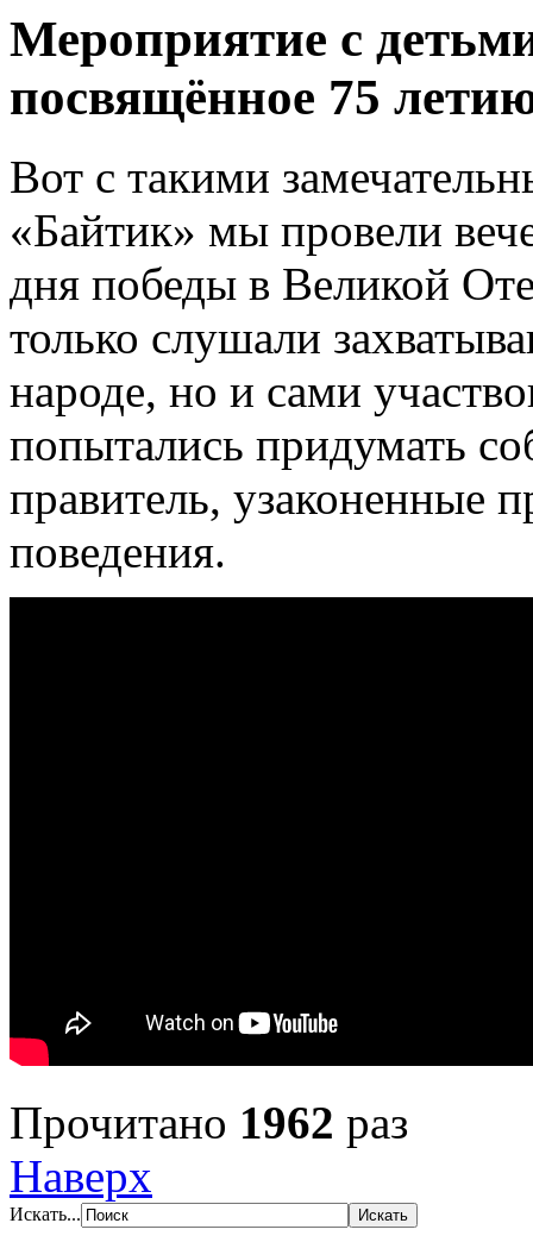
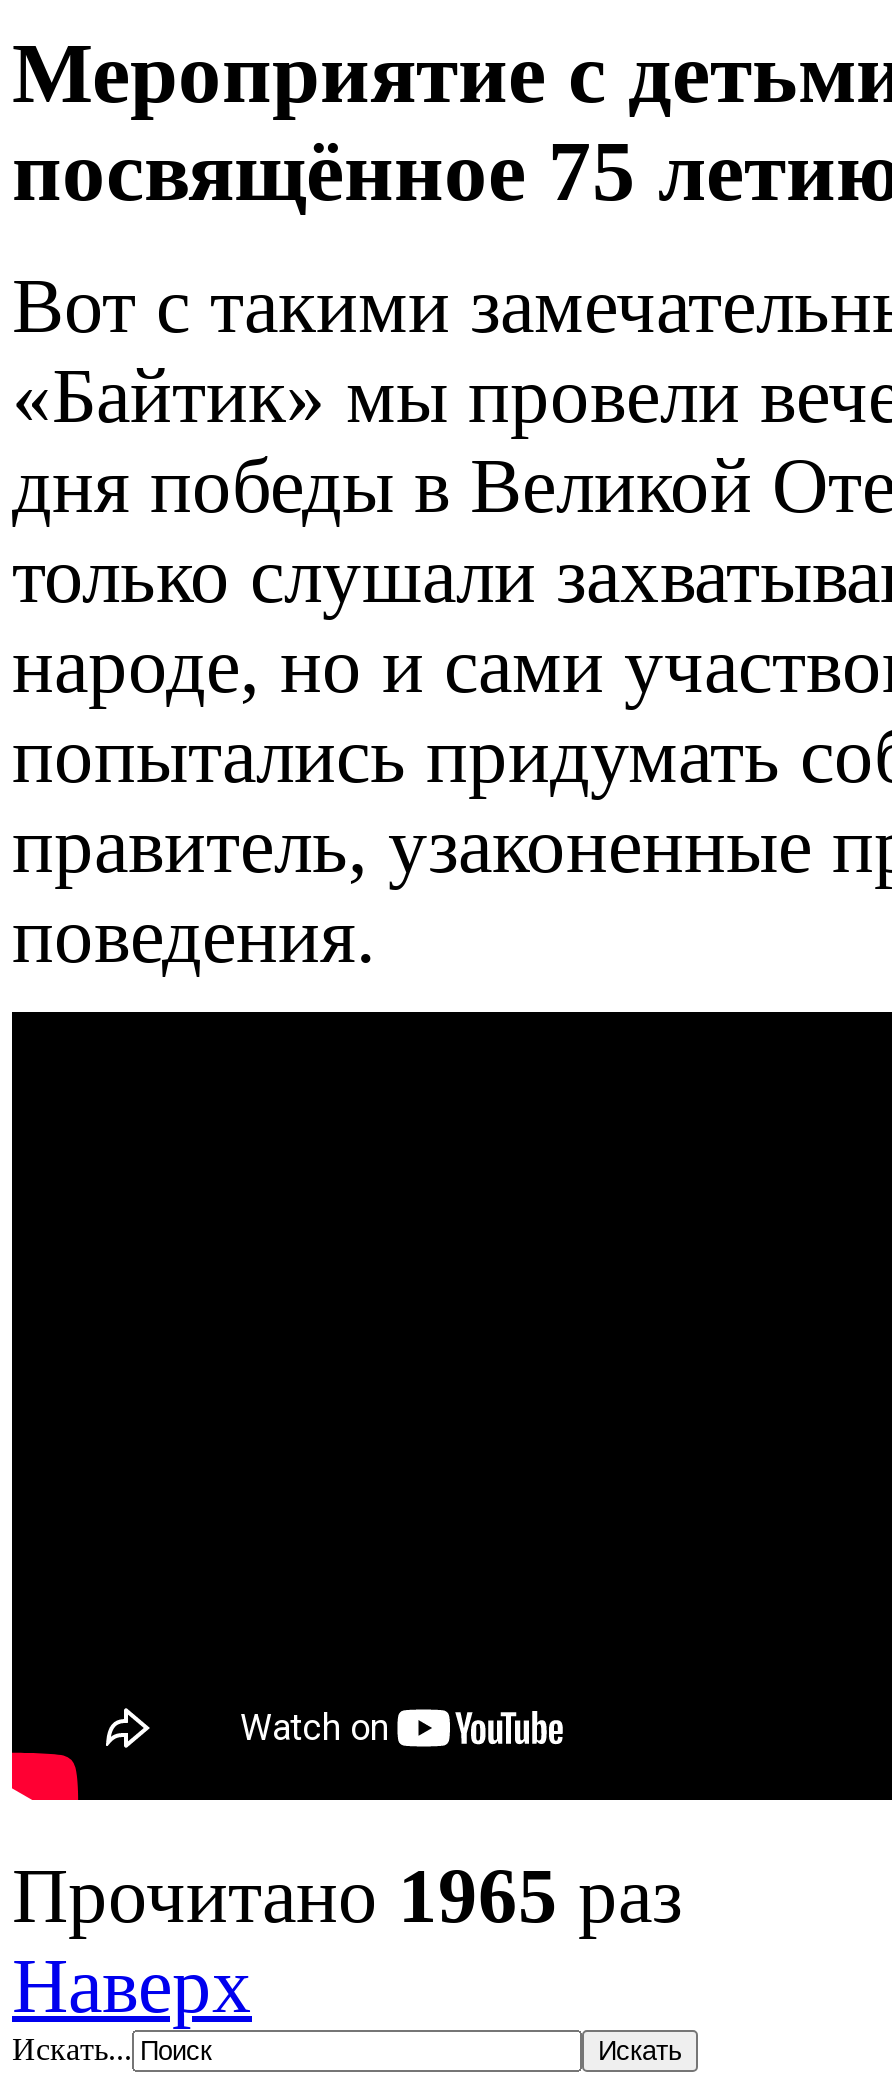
- Прочитано 1962 раз
+ Прочитано 1965 раз
